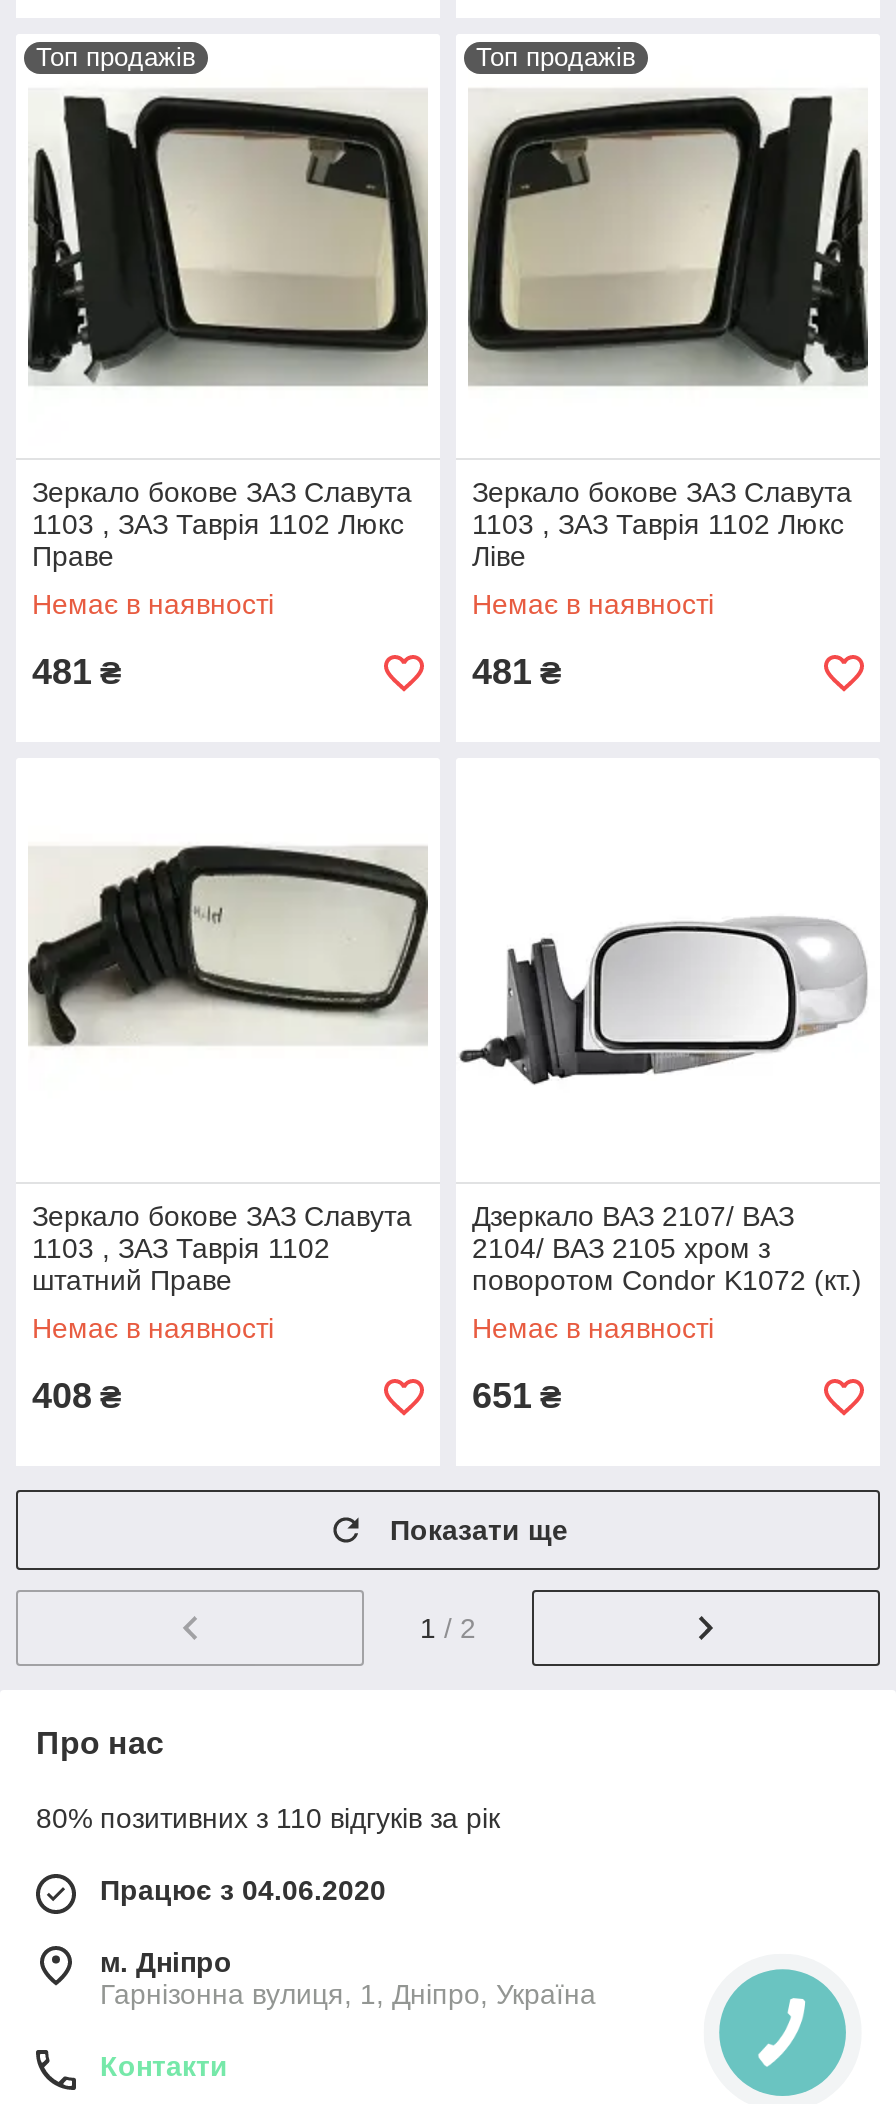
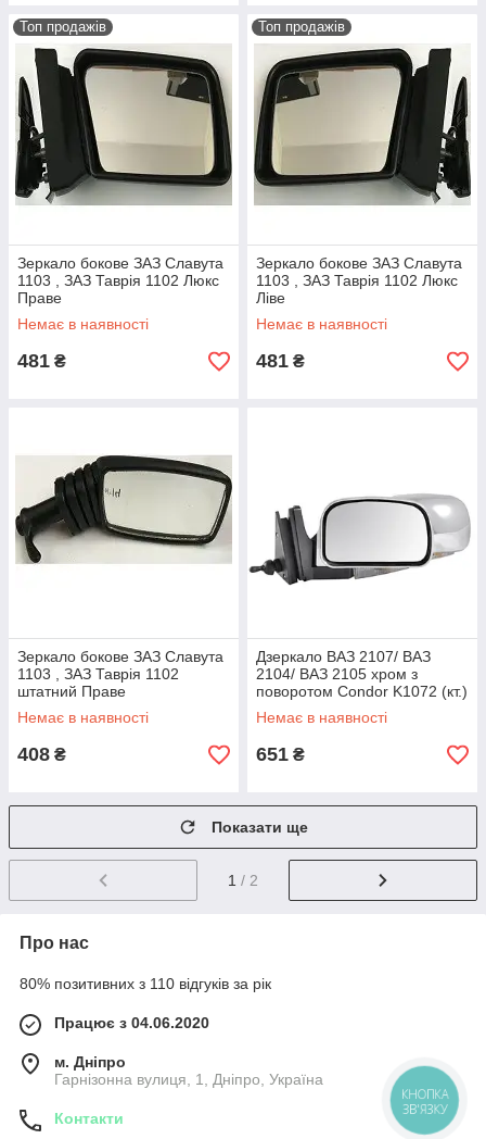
+ КНОПКА
+ ЗВ'ЯЗКУ
